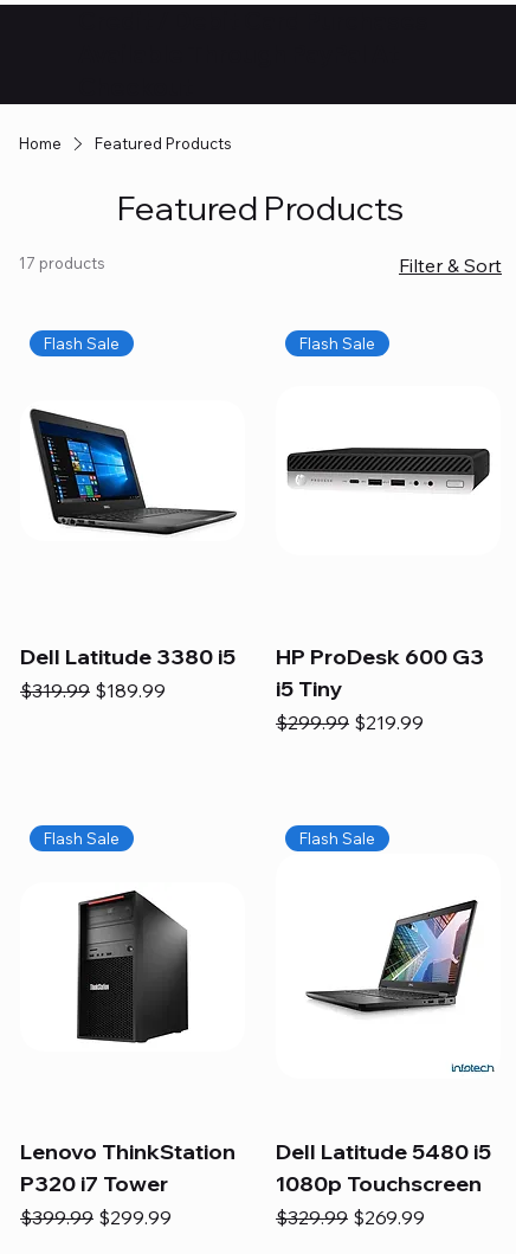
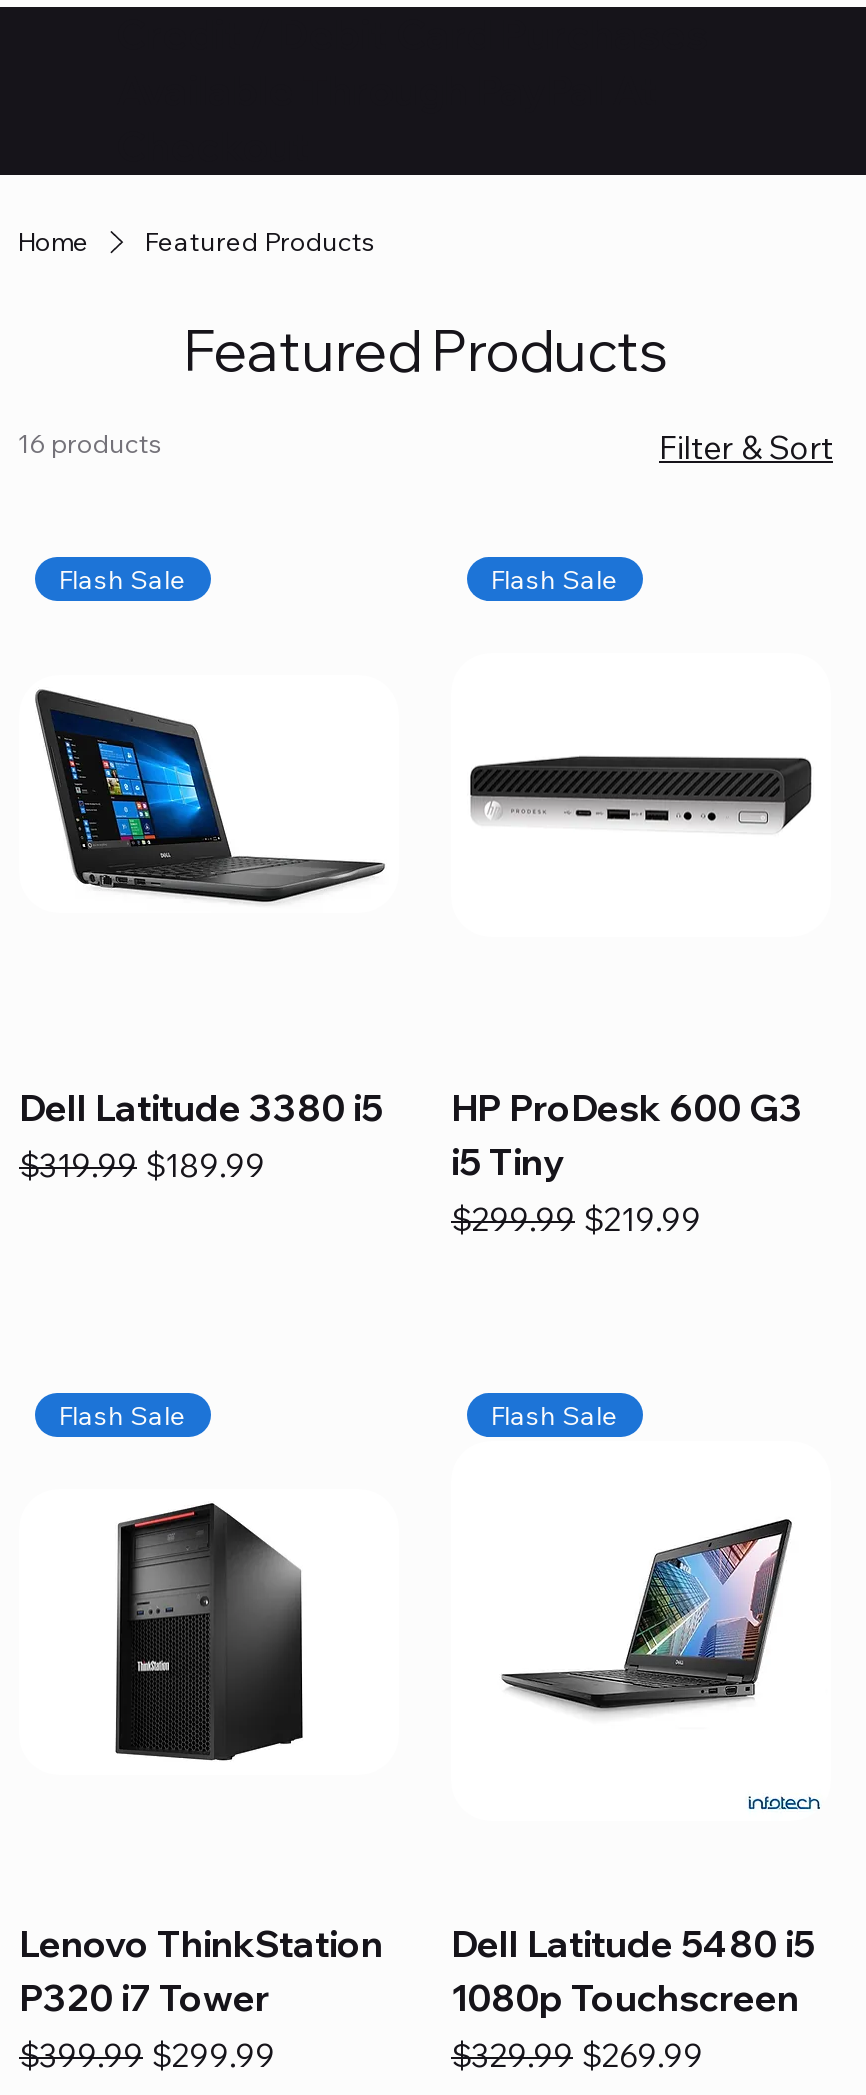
- 17 products
+ 16 products
